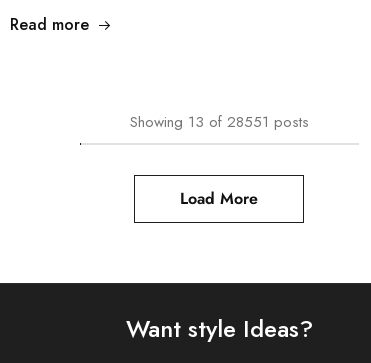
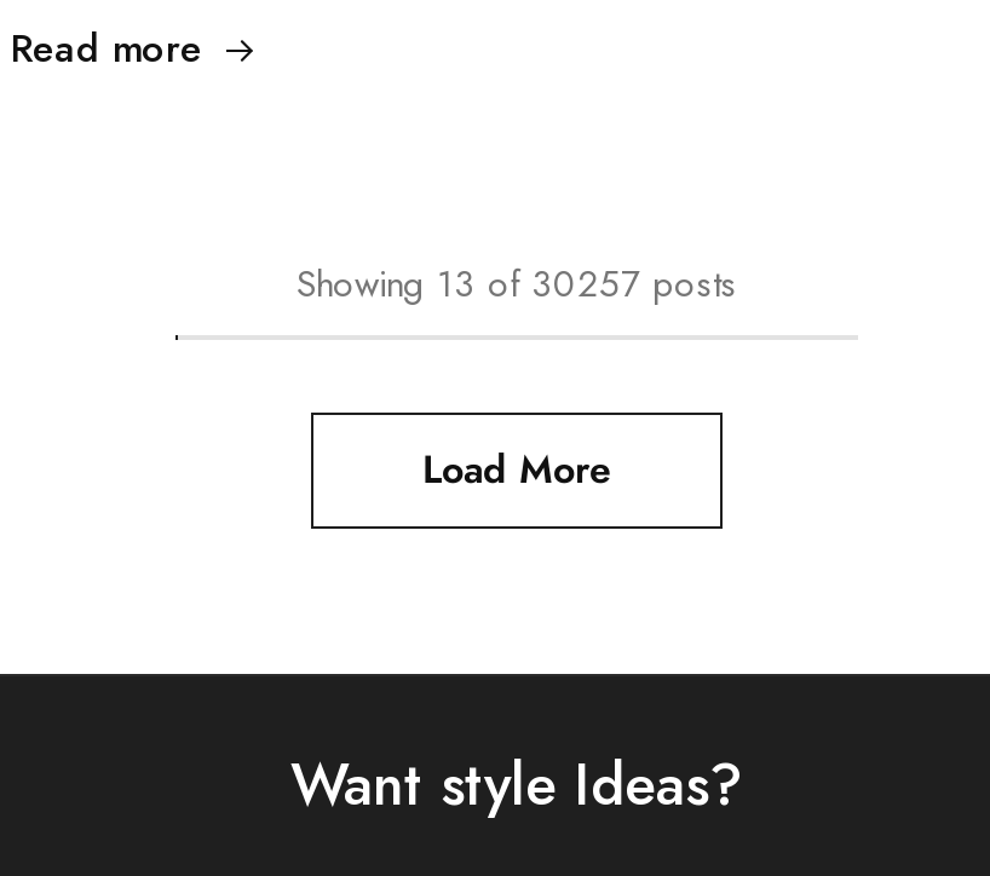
- Showing 13 of 28551 posts
+ Showing 13 of 30257 posts
